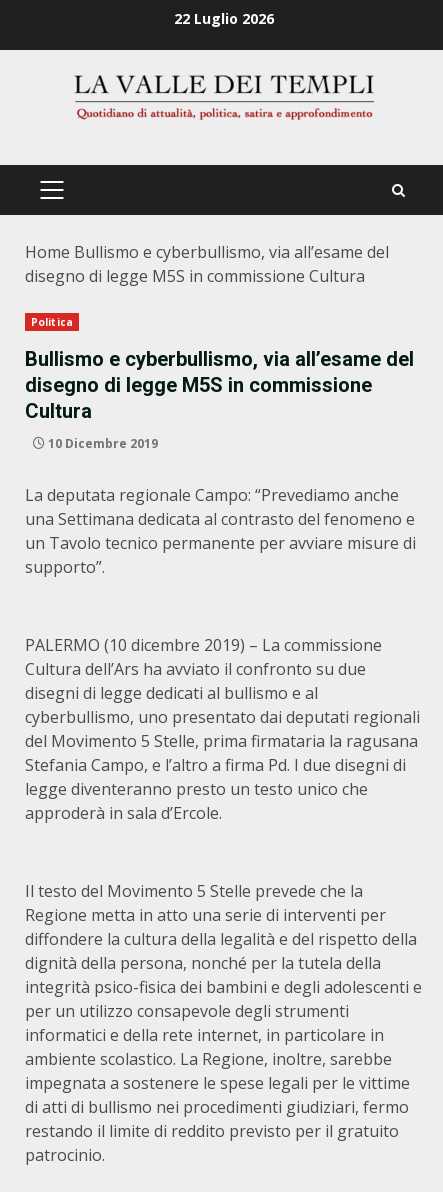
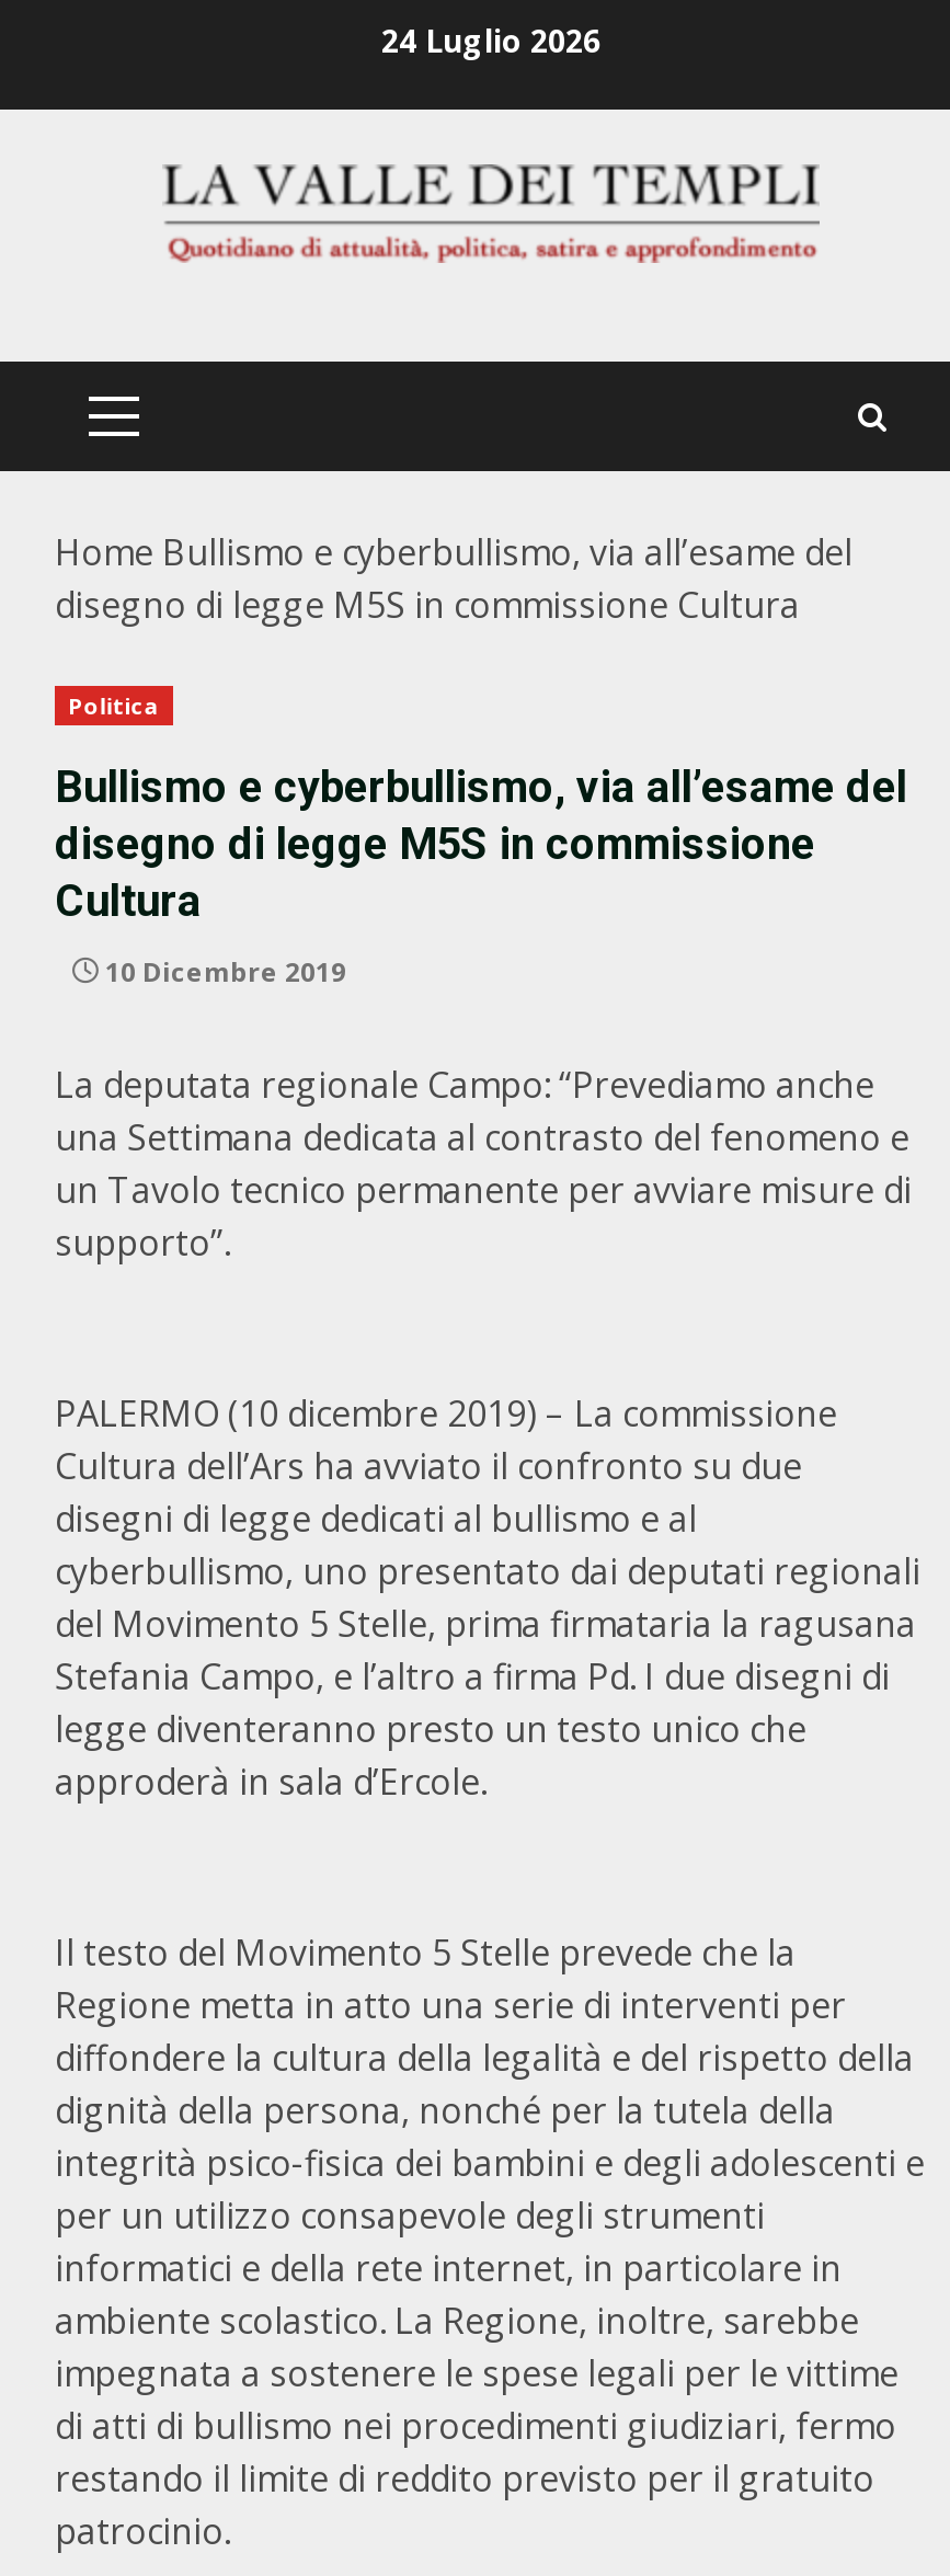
- 22 Luglio 2026
+ 24 Luglio 2026
